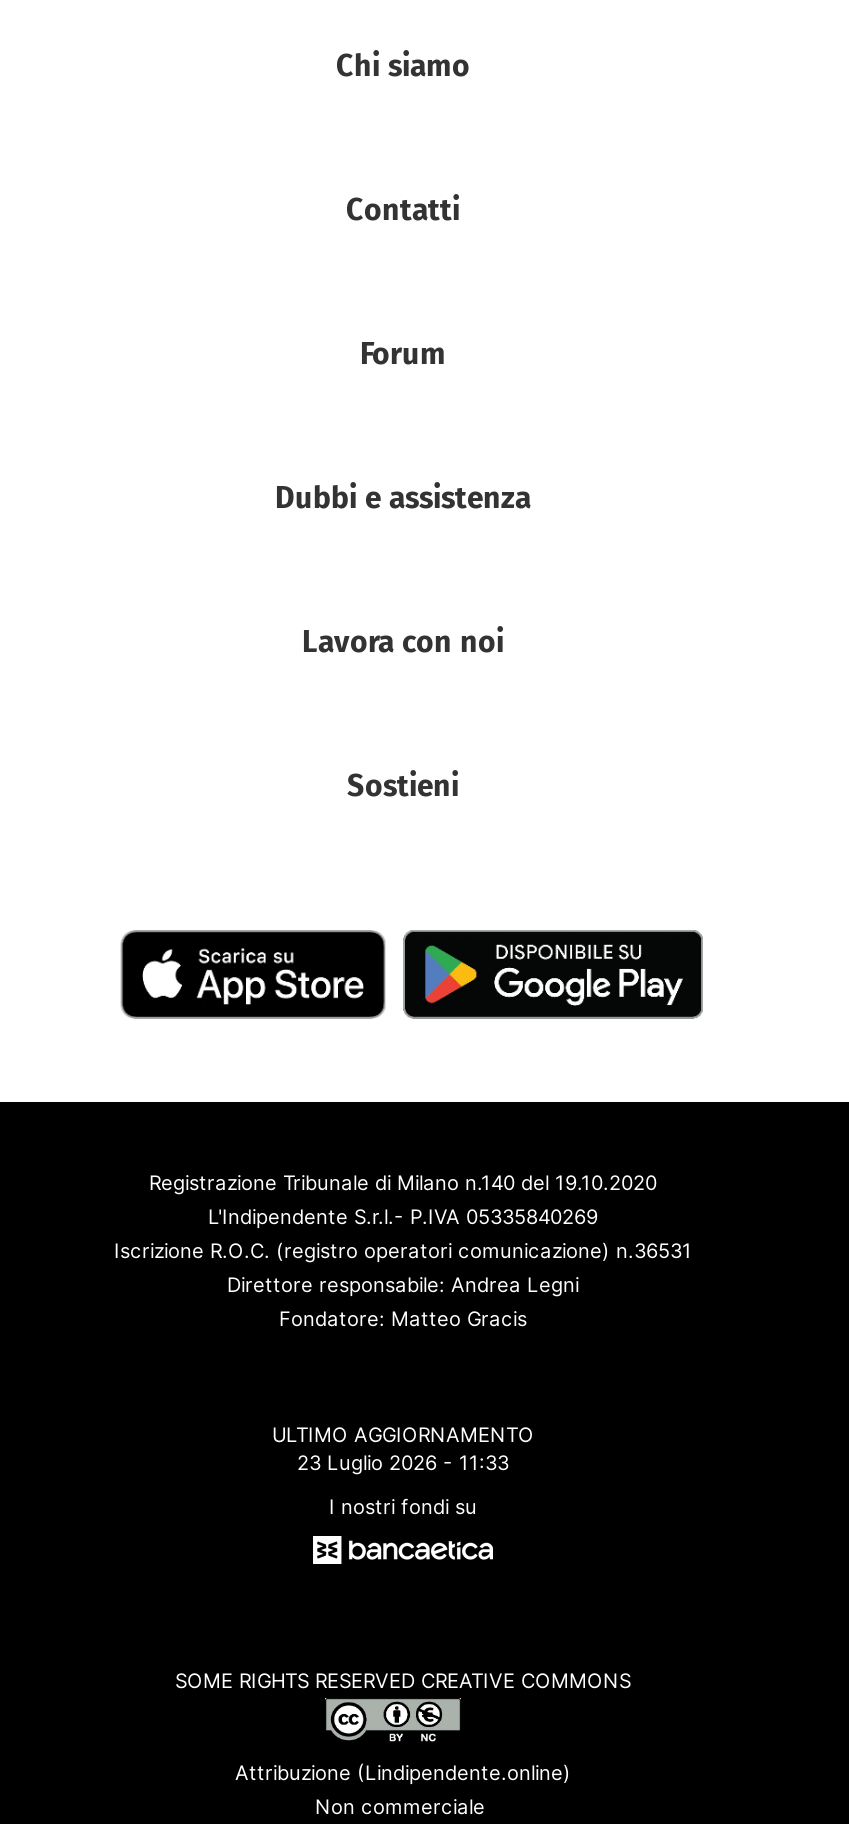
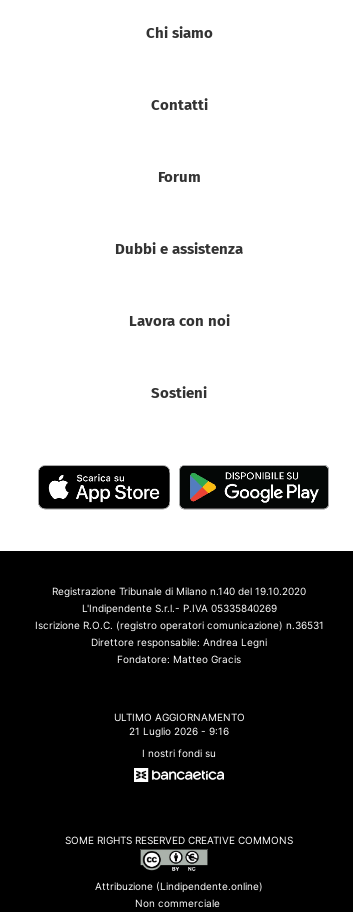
- 23 Luglio 2026 - 11:33
+ 21 Luglio 2026 - 9:16
